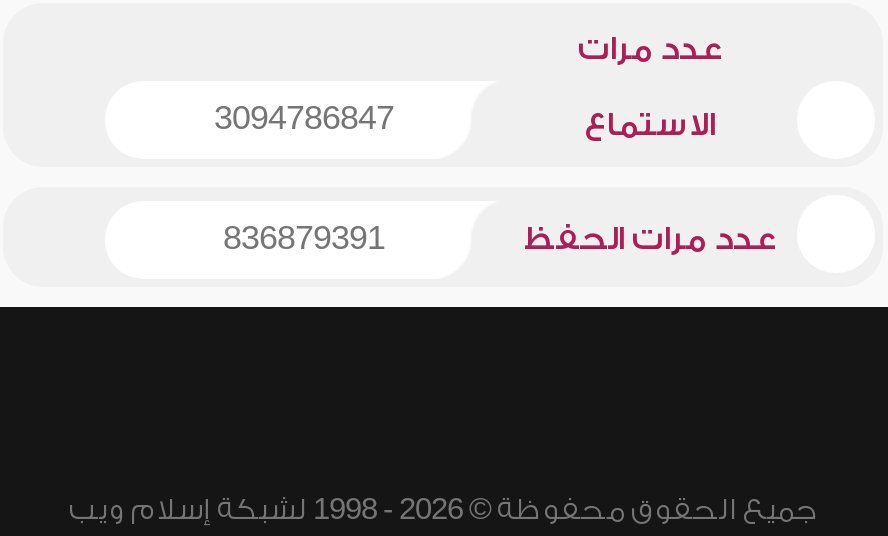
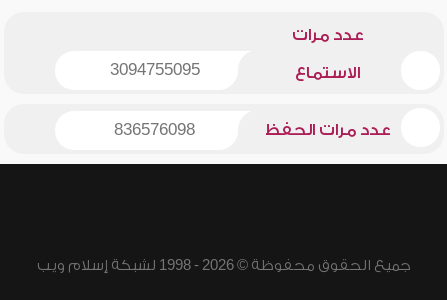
- 3094786847
+ 3094755095

- 836879391
+ 836576098
